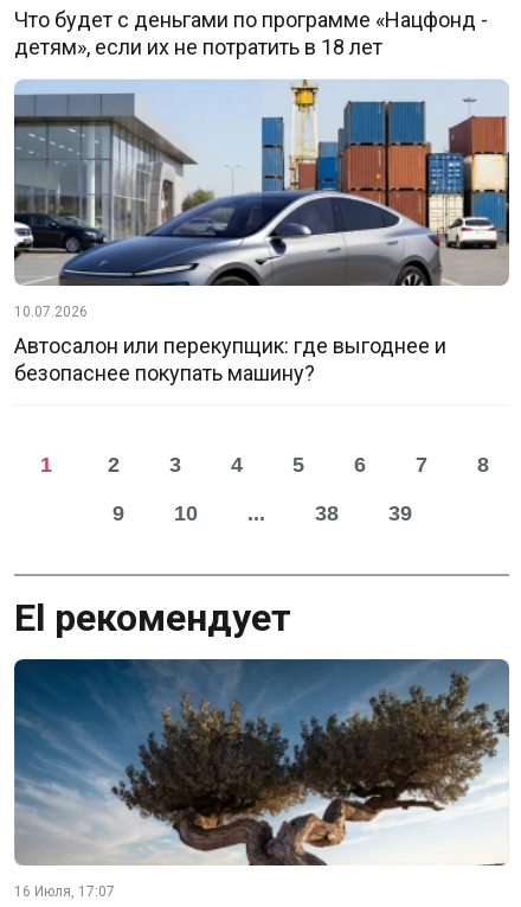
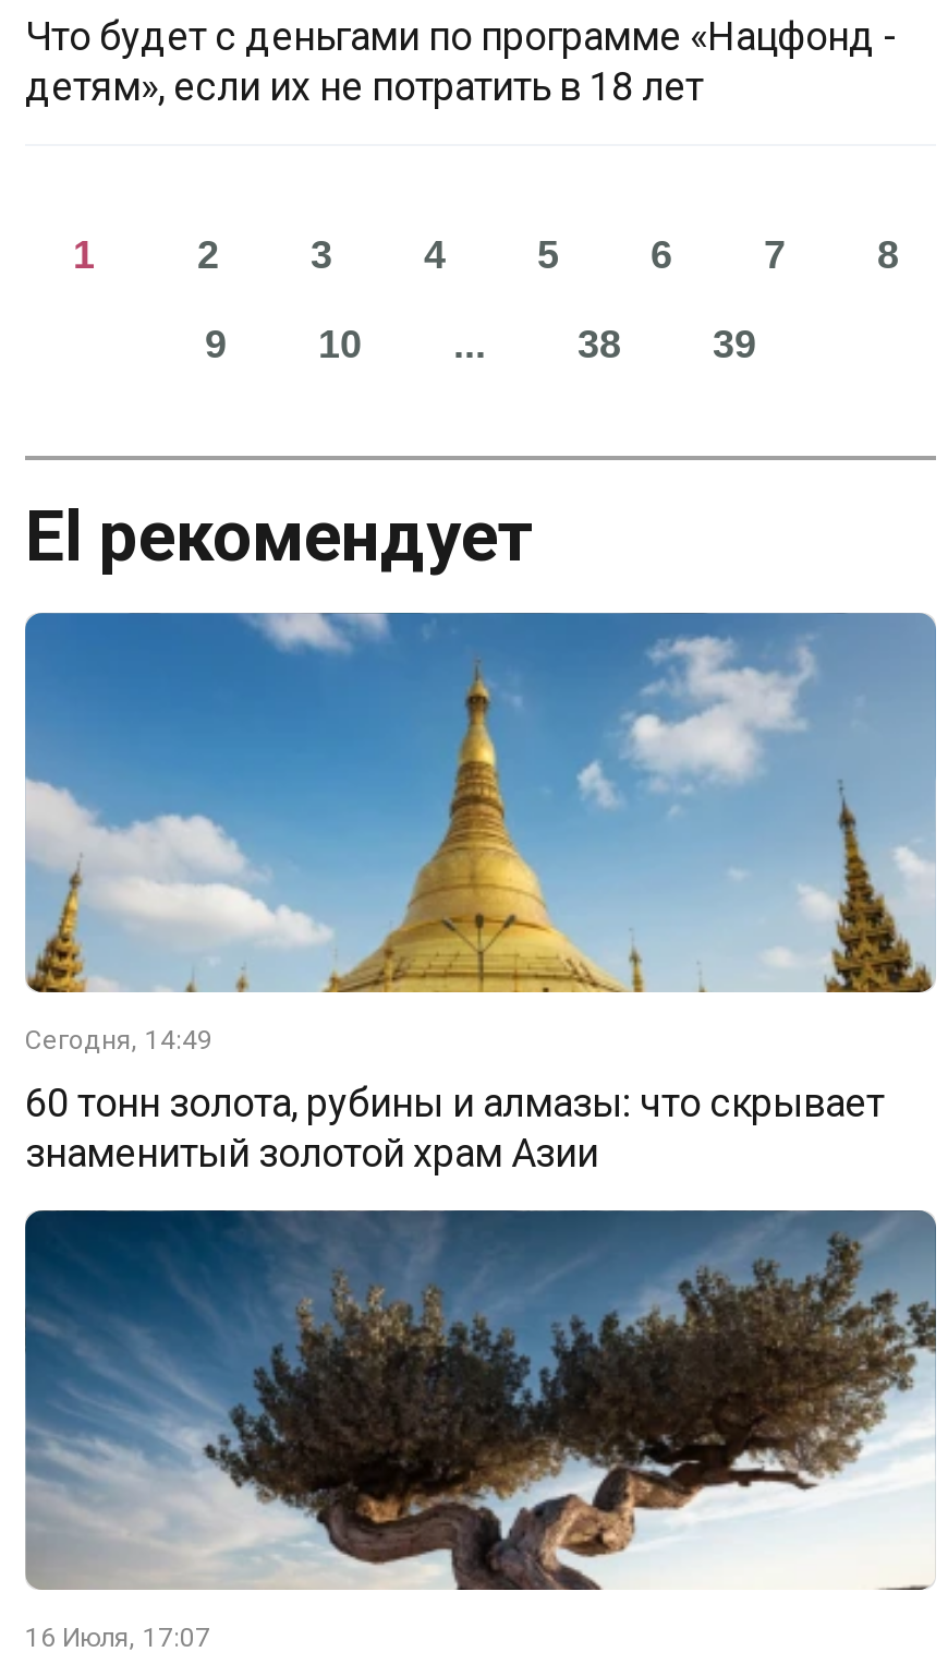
- [image]
- 10.07.2026
- Автосалон или перекупщик: где выгоднее и
- безопаснее покупать машину?

moved up: 1 | 2 | 3 | ... | 39 | El рекомендует

+ [image]
+ Сегодня, 14:49
+ 60 тонн золота, рубины и алмазы: что скрывает
+ знаменитый золотой храм Азии
